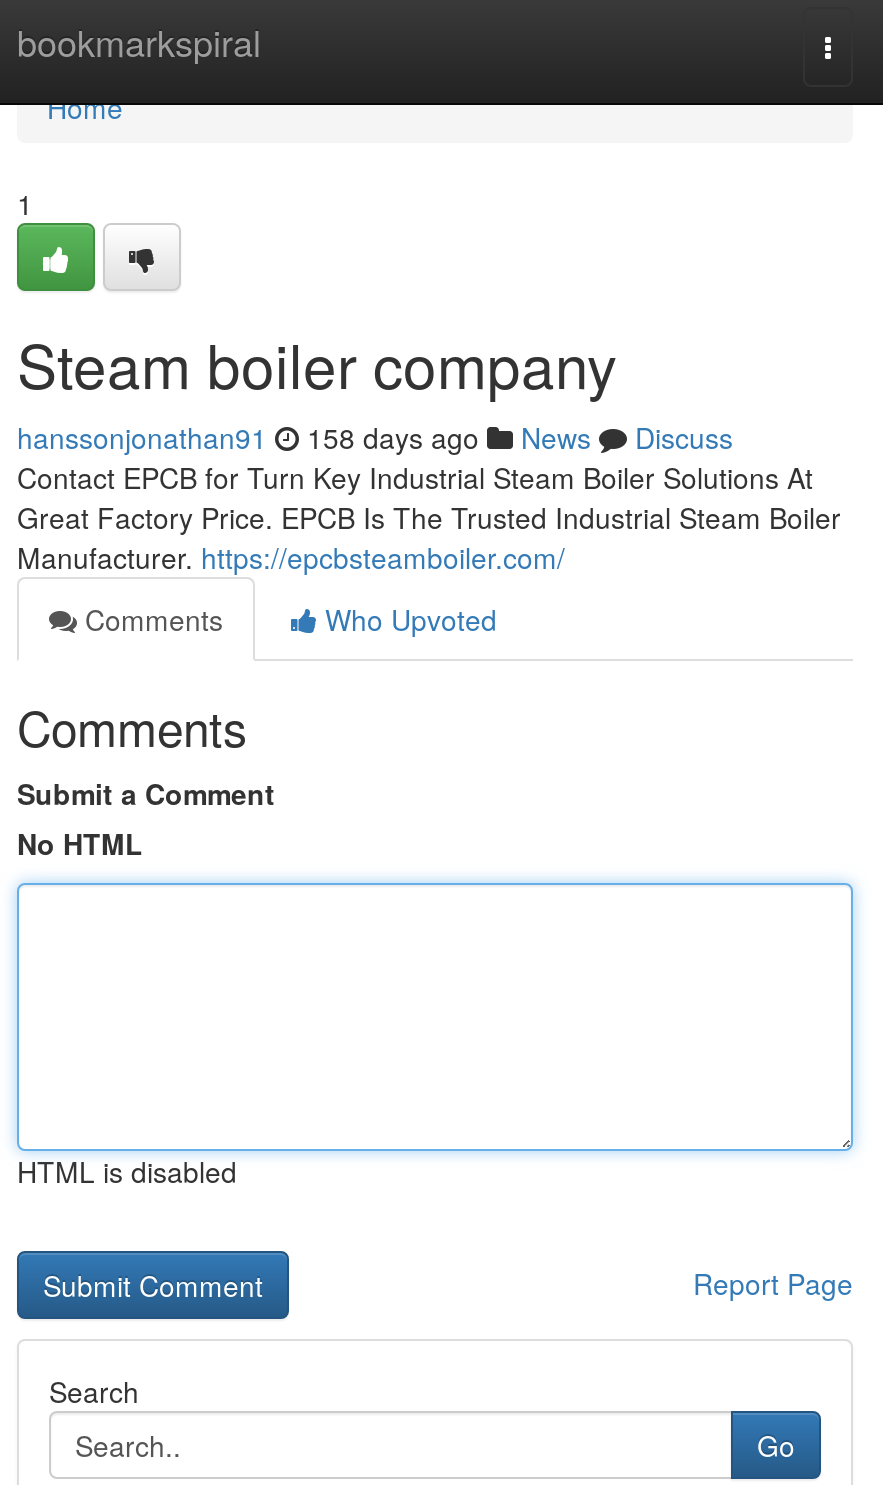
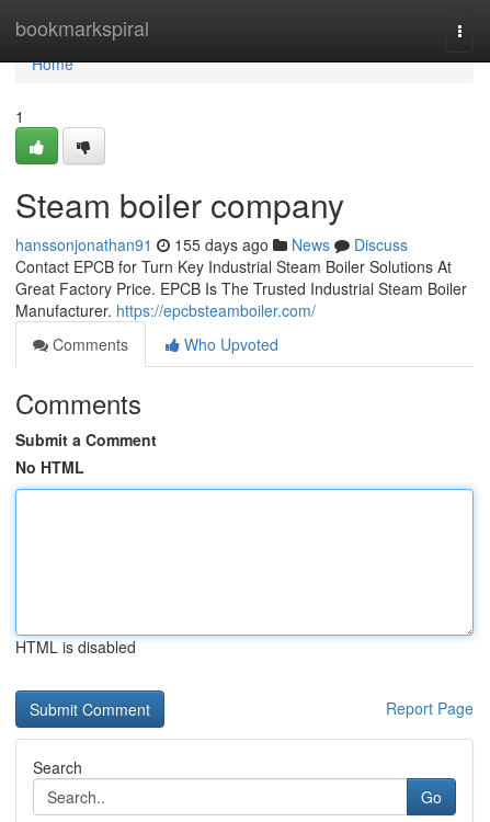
- hanssonjonathan91 158 days ago News Discuss
+ hanssonjonathan91 155 days ago News Discuss
